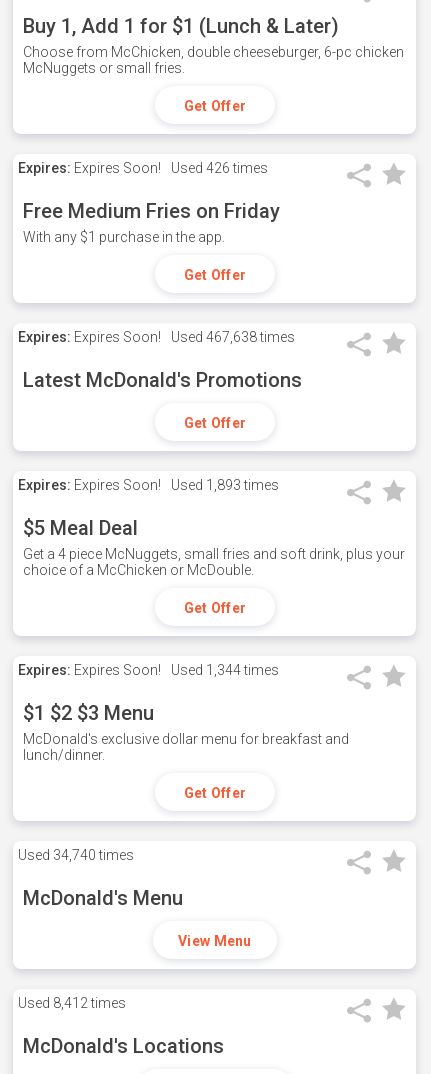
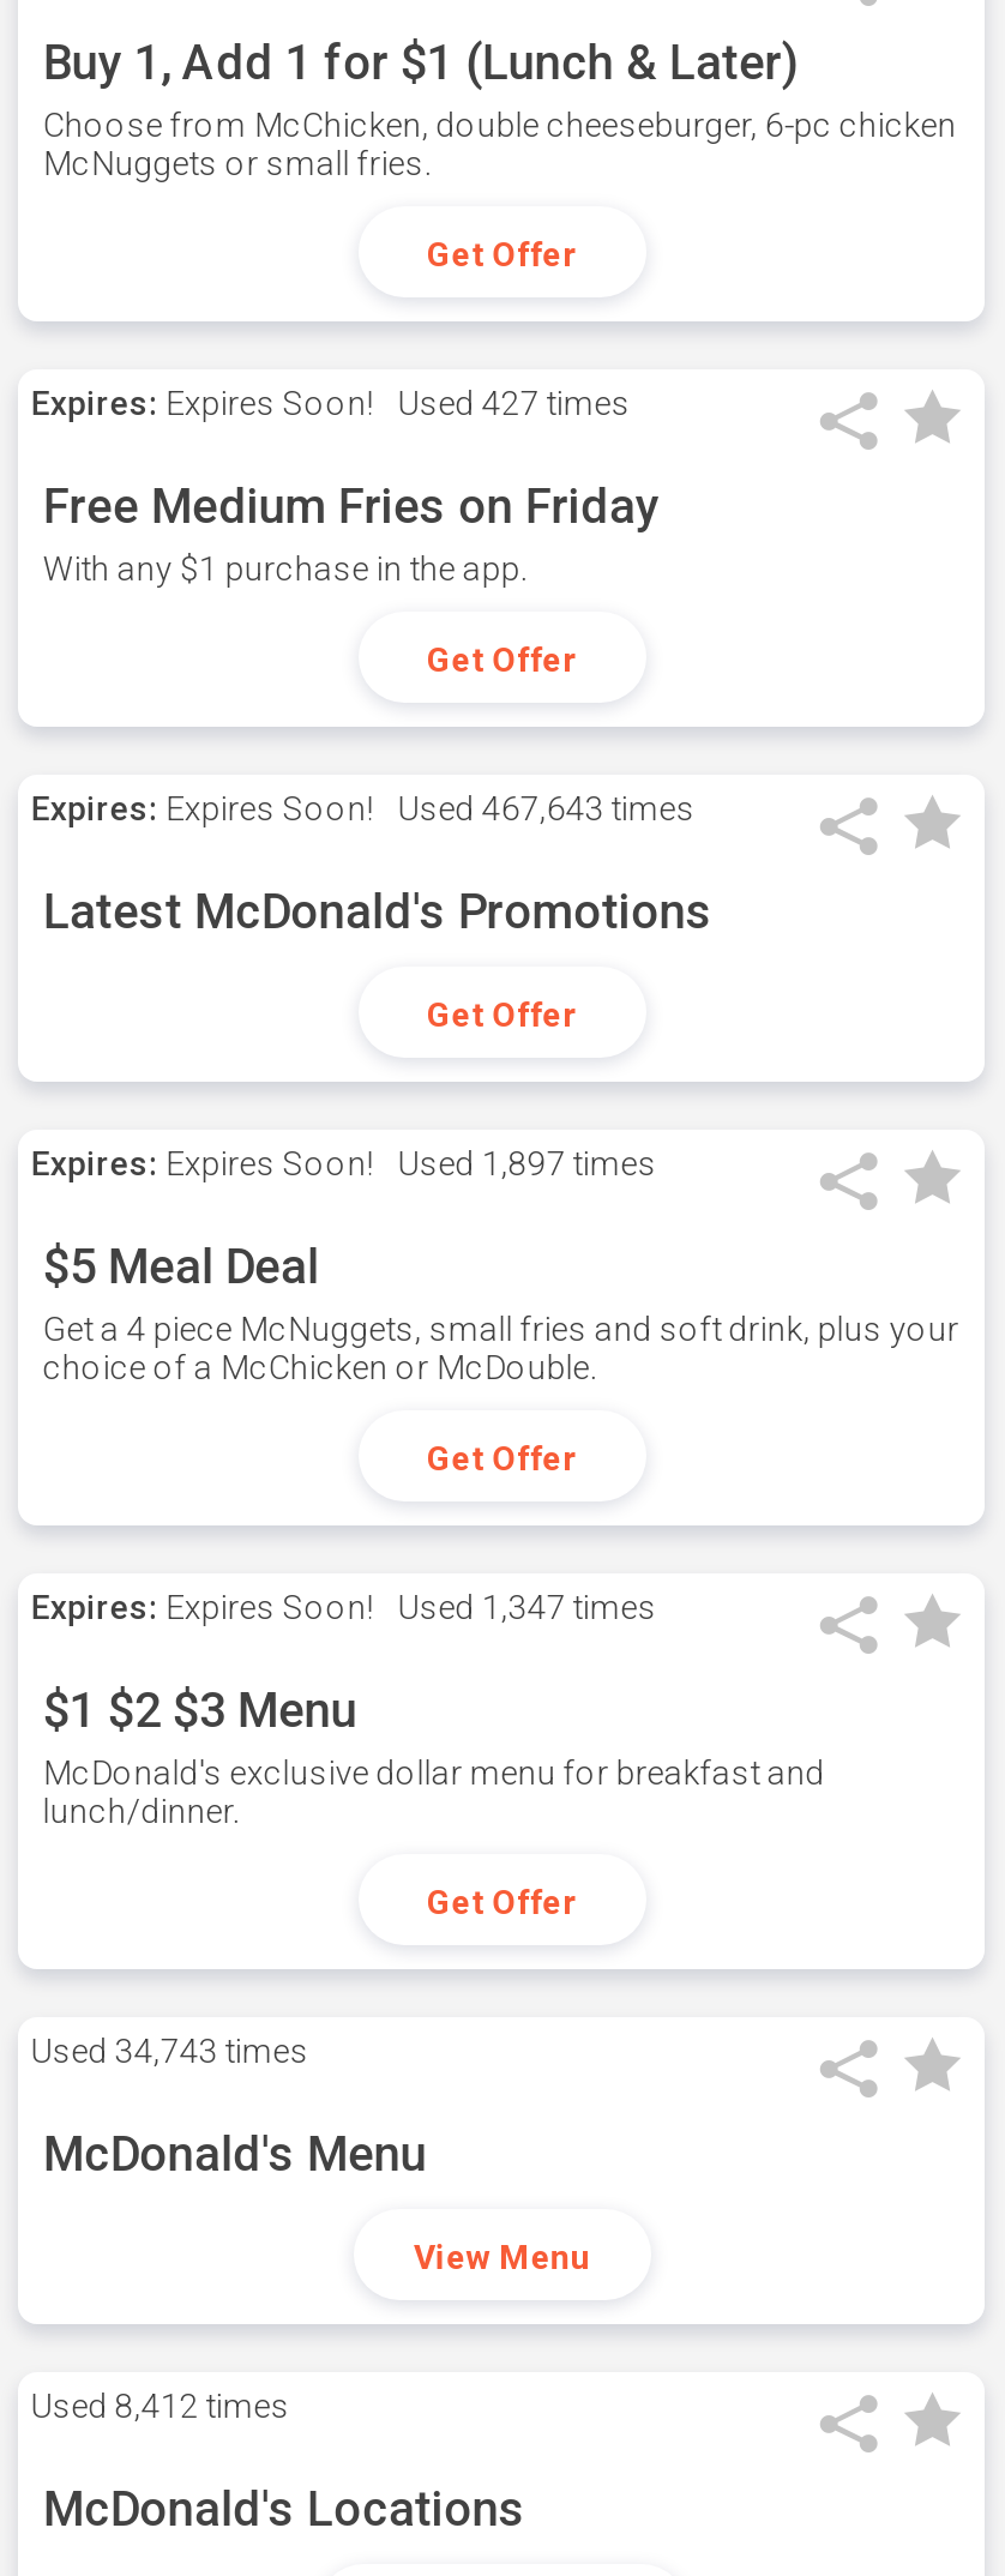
- Expires: Expires Soon! Used 426 times
+ Expires: Expires Soon! Used 427 times

- Expires: Expires Soon! Used 467,638 times
+ Expires: Expires Soon! Used 467,643 times

- Expires: Expires Soon! Used 1,893 times
+ Expires: Expires Soon! Used 1,897 times

- Expires: Expires Soon! Used 1,344 times
+ Expires: Expires Soon! Used 1,347 times

- Used 34,740 times
+ Used 34,743 times
